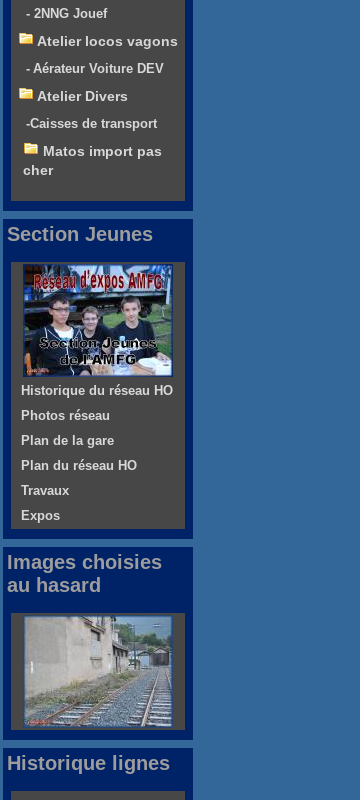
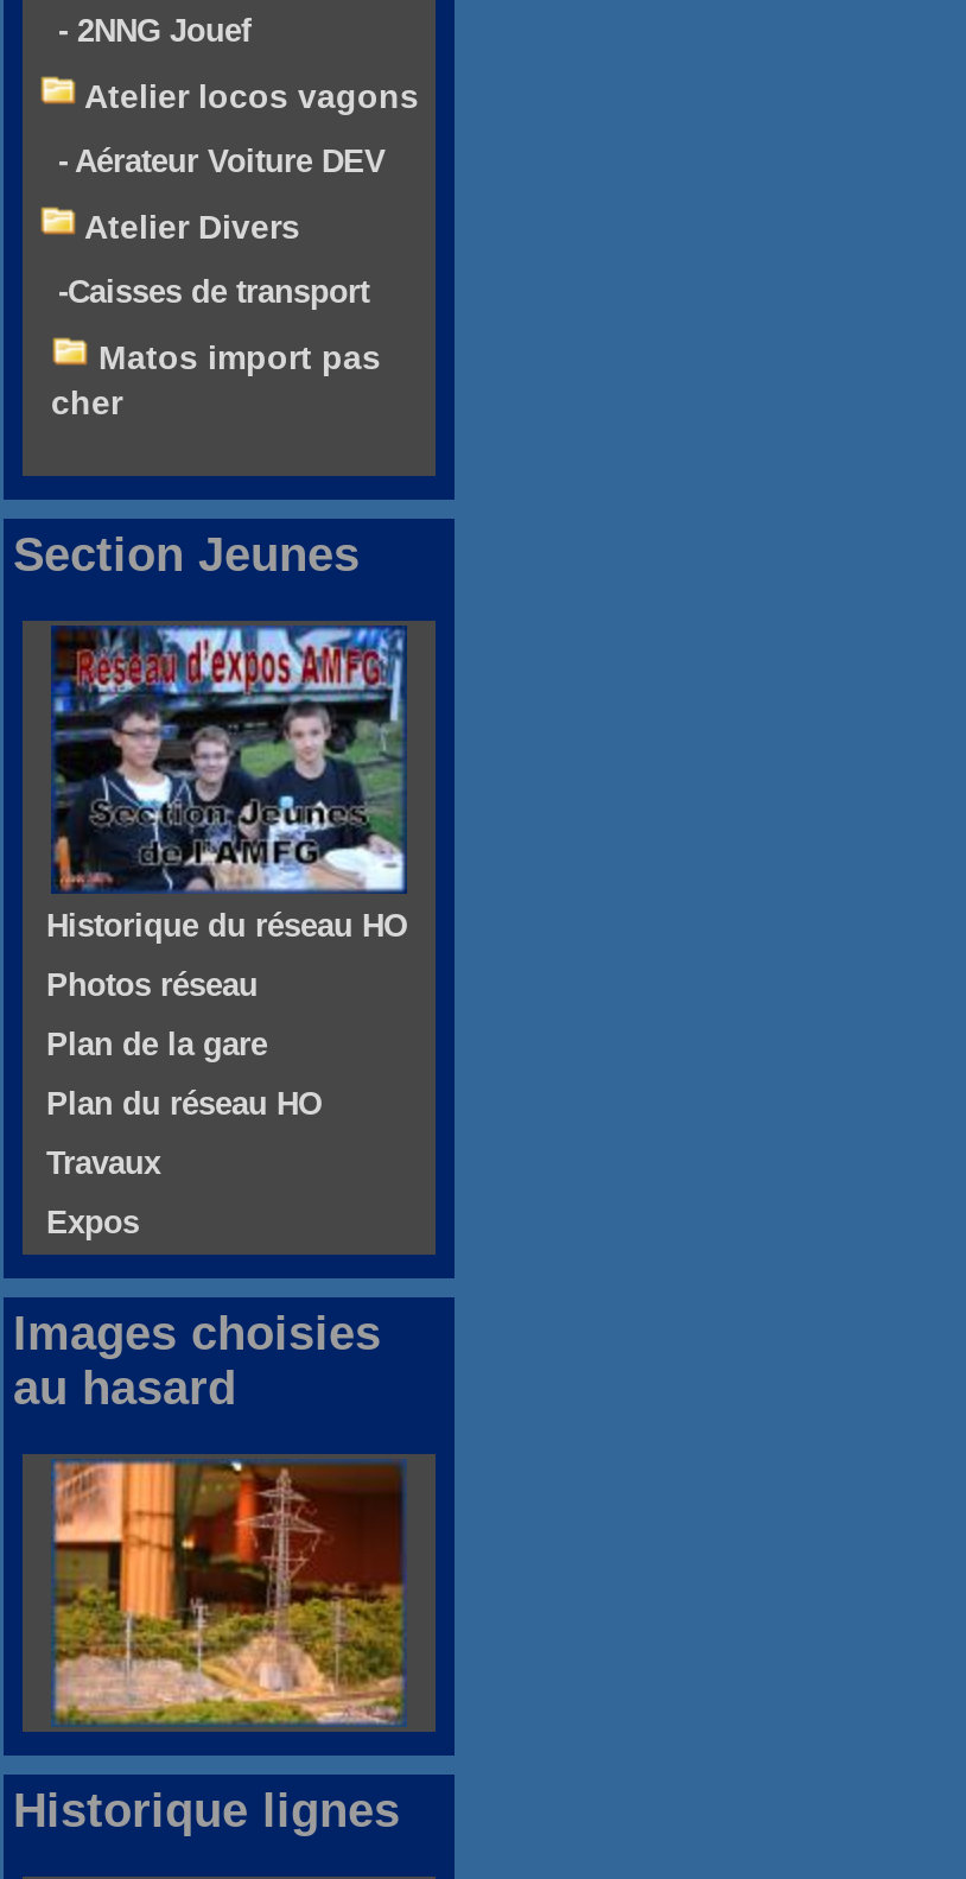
- [image]
+ [image]
